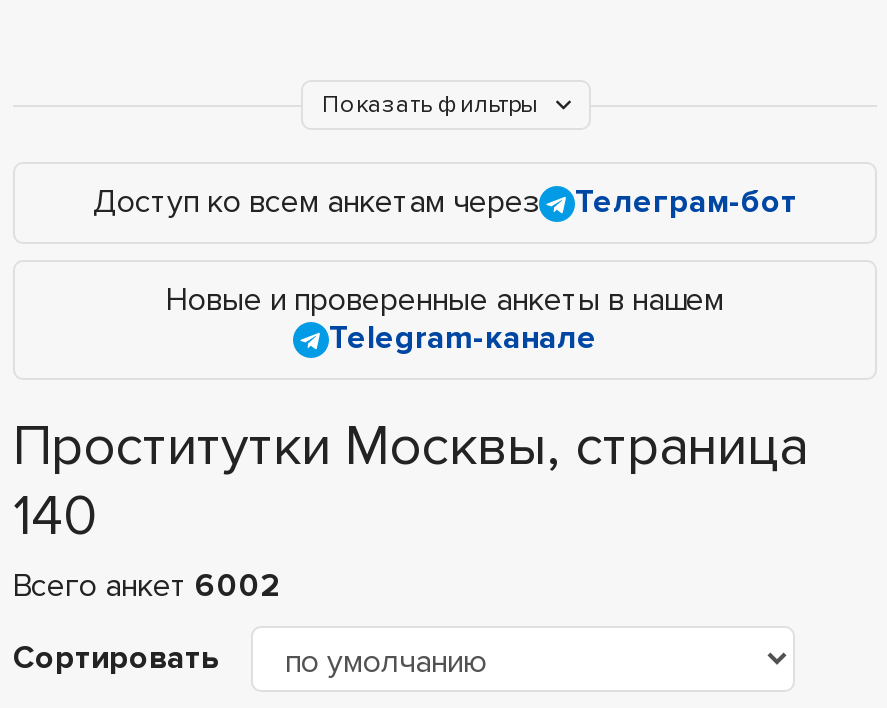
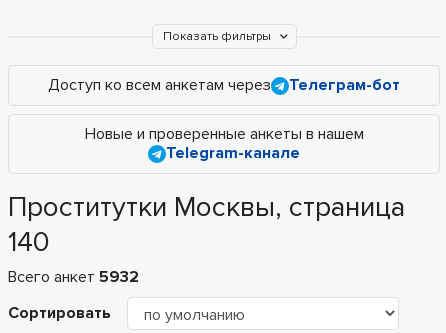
- Всего анкет 6002
+ Всего анкет 5932
